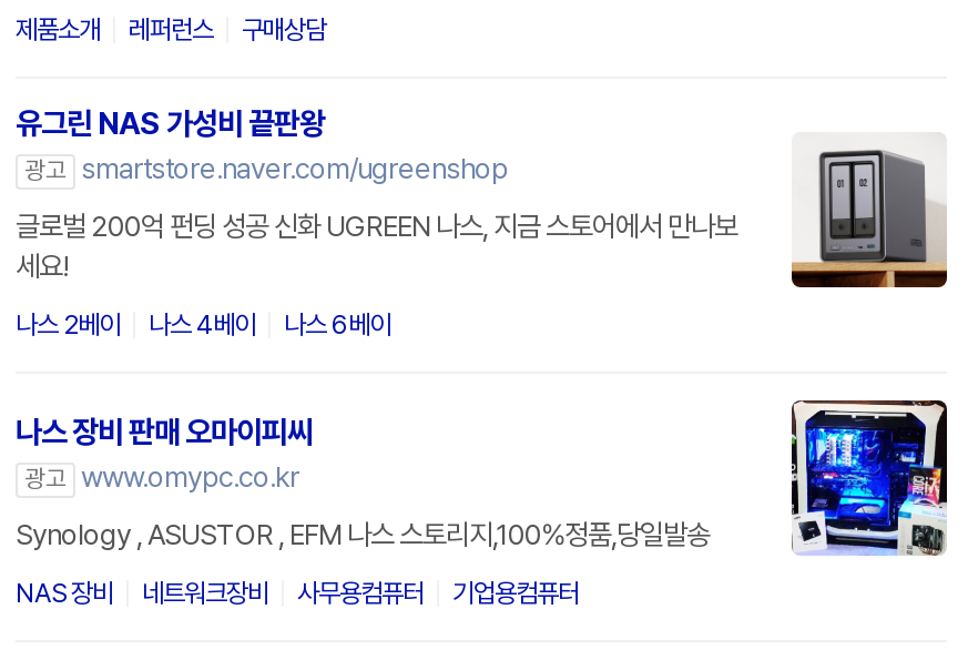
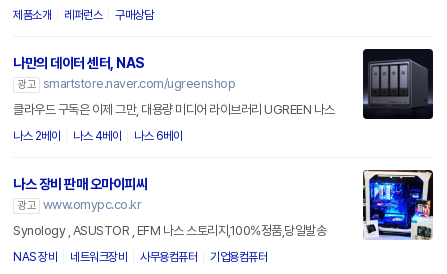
- 유그린 NAS 가성비 끝판왕
+ 나만의 데이터 센터, NAS

- [image]
- 글로벌 200억 펀딩 성공 신화 UGREEN 나스, 지금 스토어에서 만나보
- 세요!
+ [image]
+ 클라우드 구독은 이제 그만, 대용량 미디어 라이브러리 UGREEN 나스
